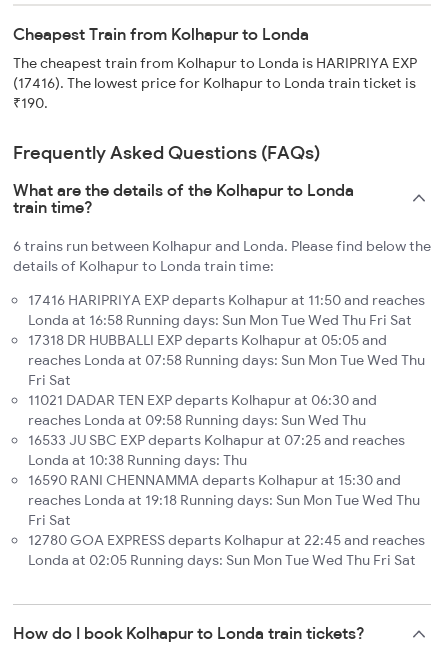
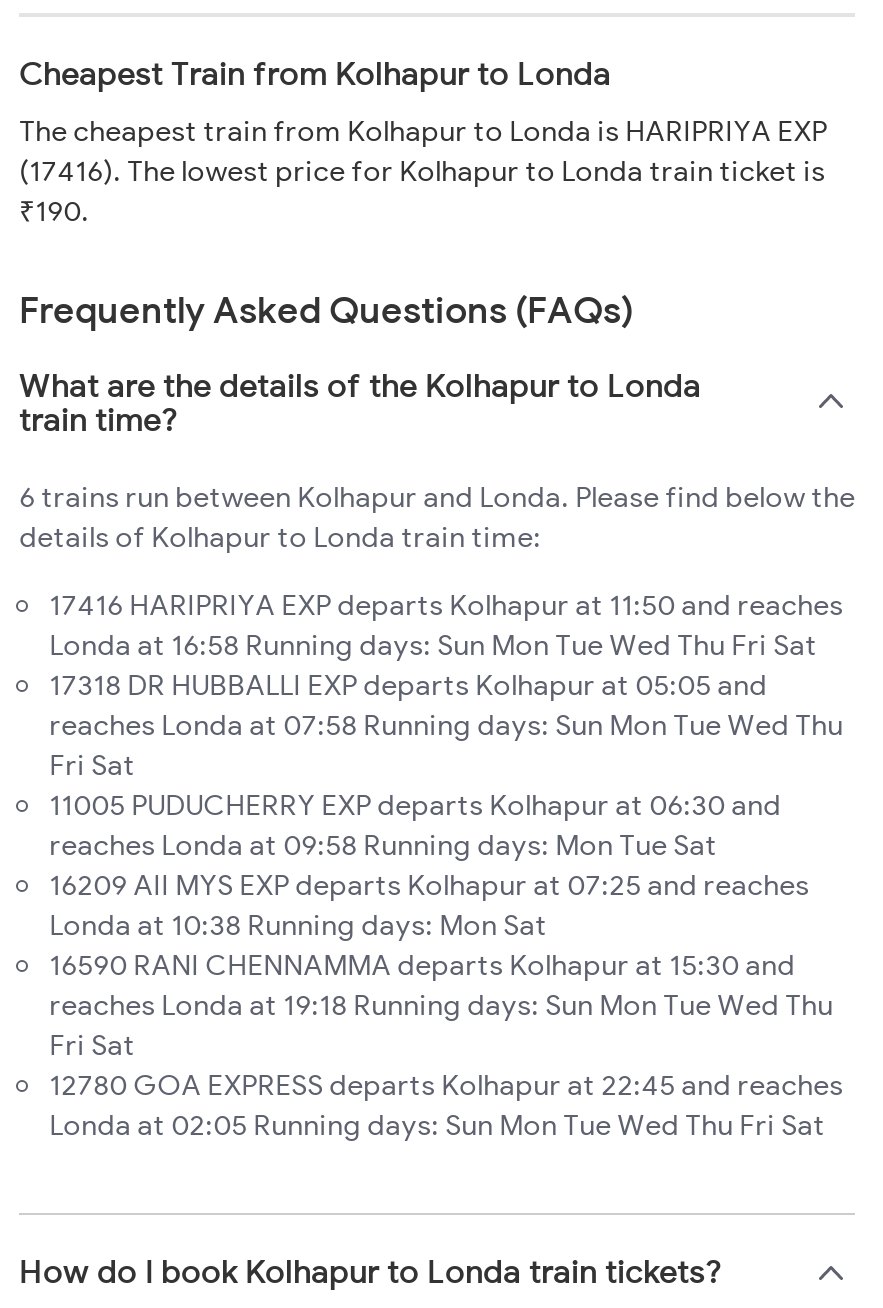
- 11021 DADAR TEN EXP departs Kolhapur at 06:30 and
- reaches Londa at 09:58 Running days: Sun Wed Thu
- 16533 JU SBC EXP departs Kolhapur at 07:25 and reaches
- Londa at 10:38 Running days: Thu
+ 11005 PUDUCHERRY EXP departs Kolhapur at 06:30 and
+ reaches Londa at 09:58 Running days: Mon Tue Sat
+ 16209 AII MYS EXP departs Kolhapur at 07:25 and reaches
+ Londa at 10:38 Running days: Mon Sat
